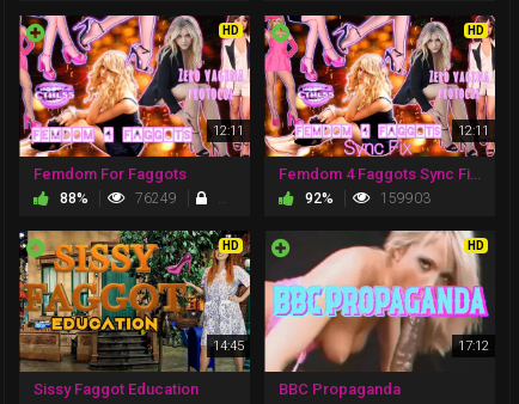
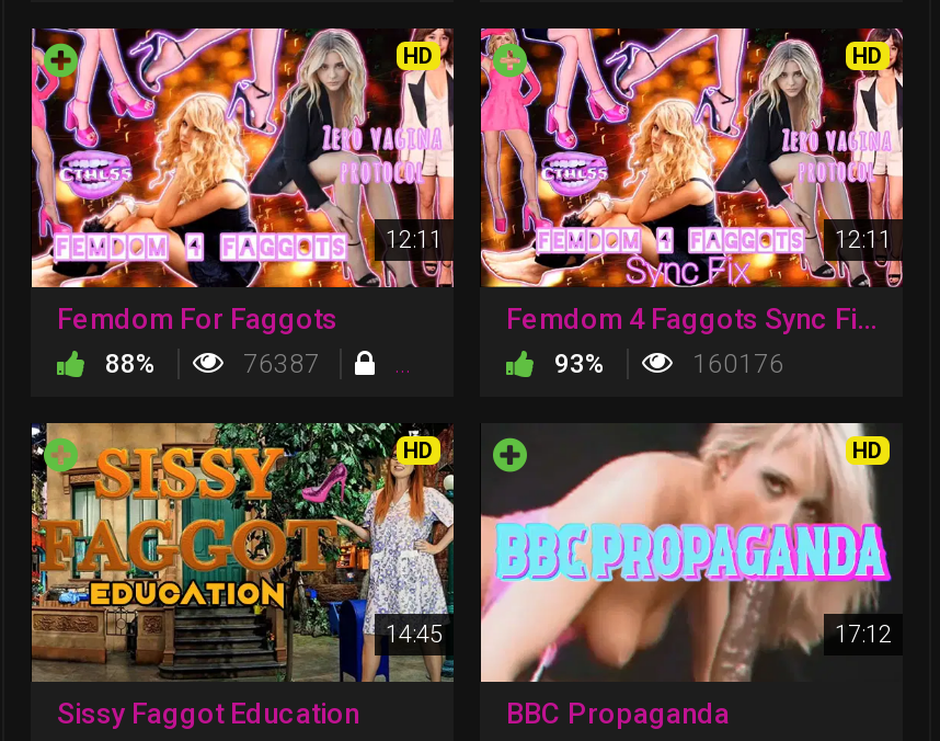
- 76249
+ 76387

- 92%
+ 93%

- 159903
+ 160176
